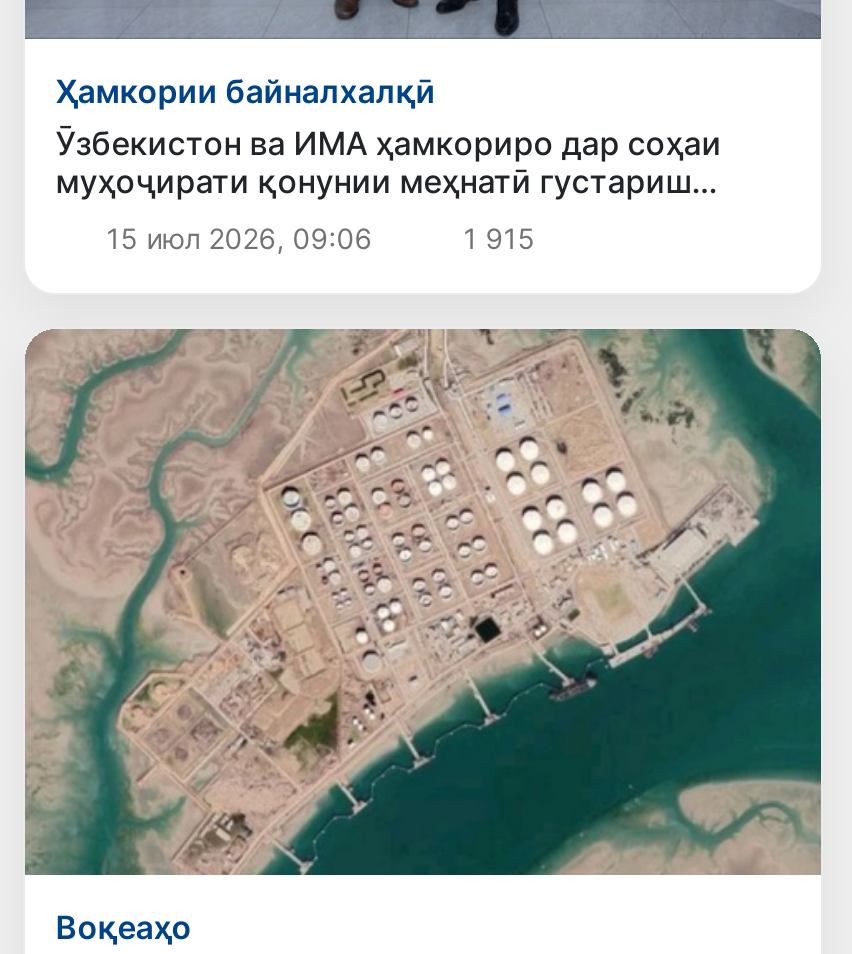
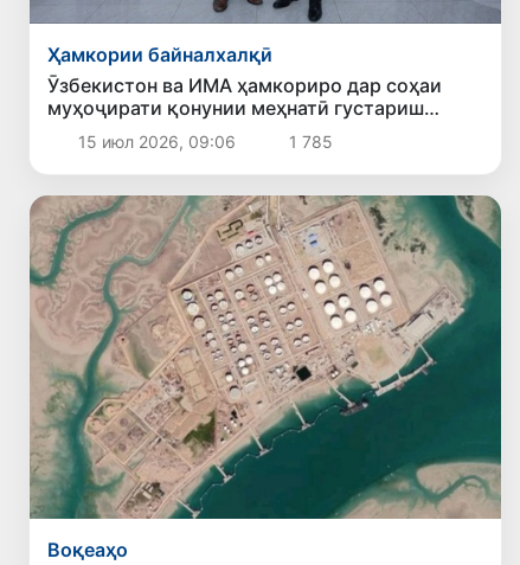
- 1 915
+ 1 785
